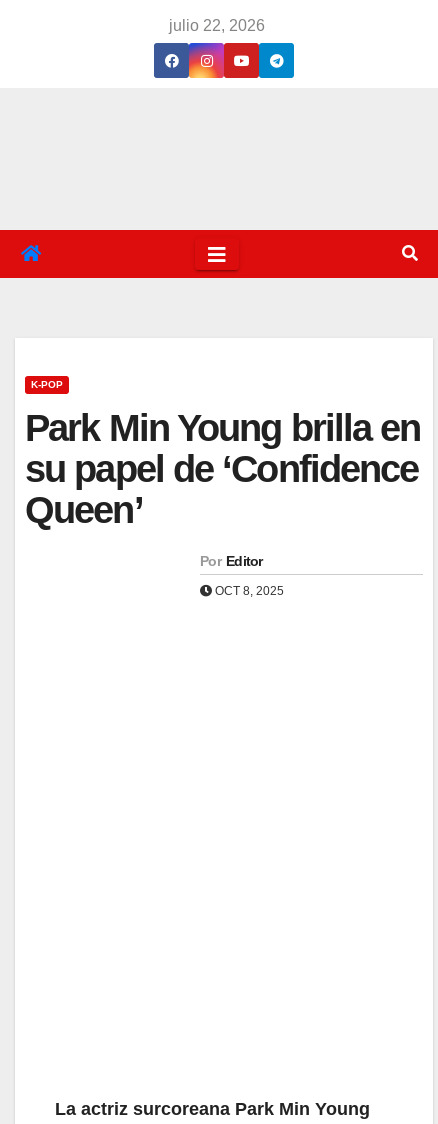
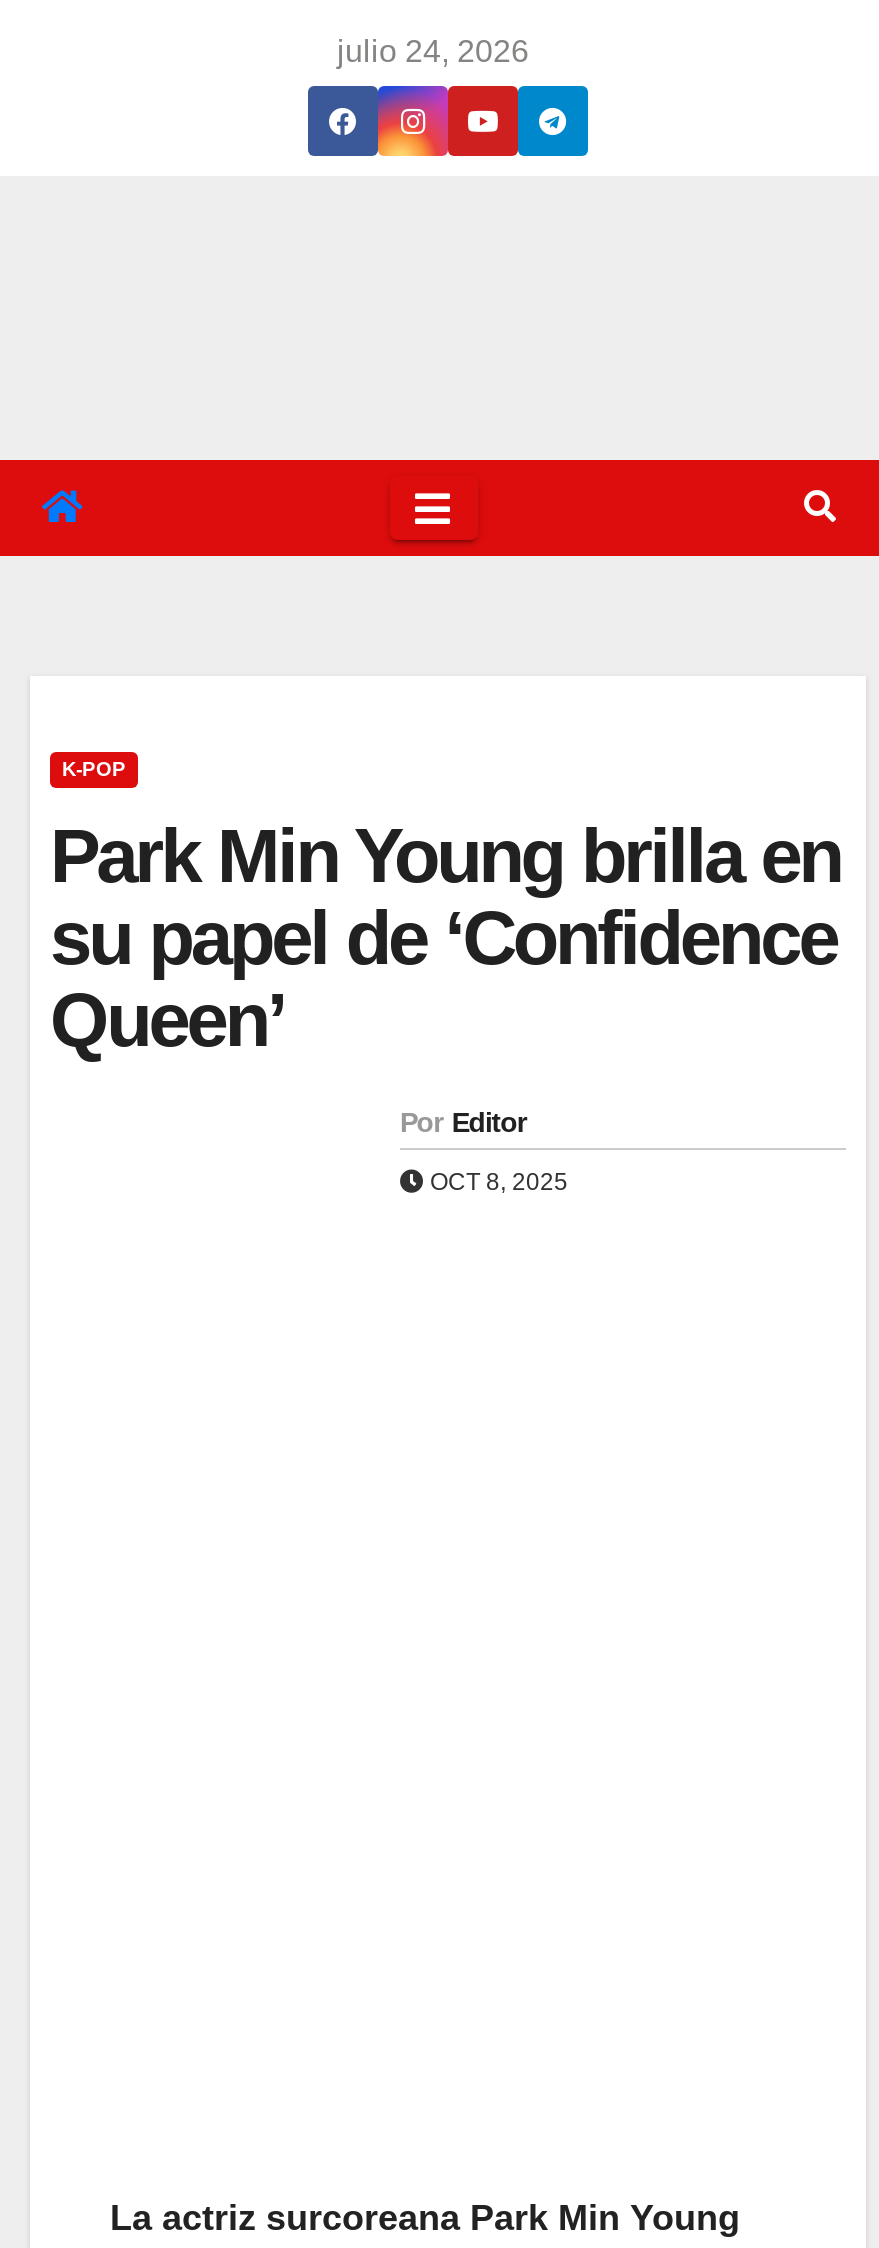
- julio 22, 2026
+ julio 24, 2026
